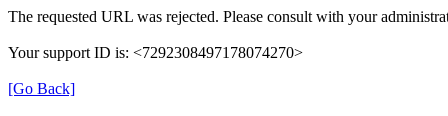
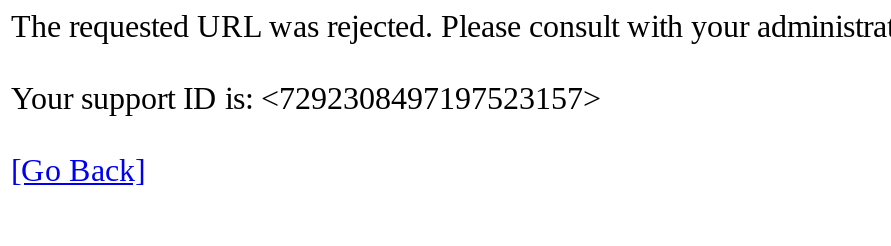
- Your support ID is: <7292308497178074270>
+ Your support ID is: <7292308497197523157>
